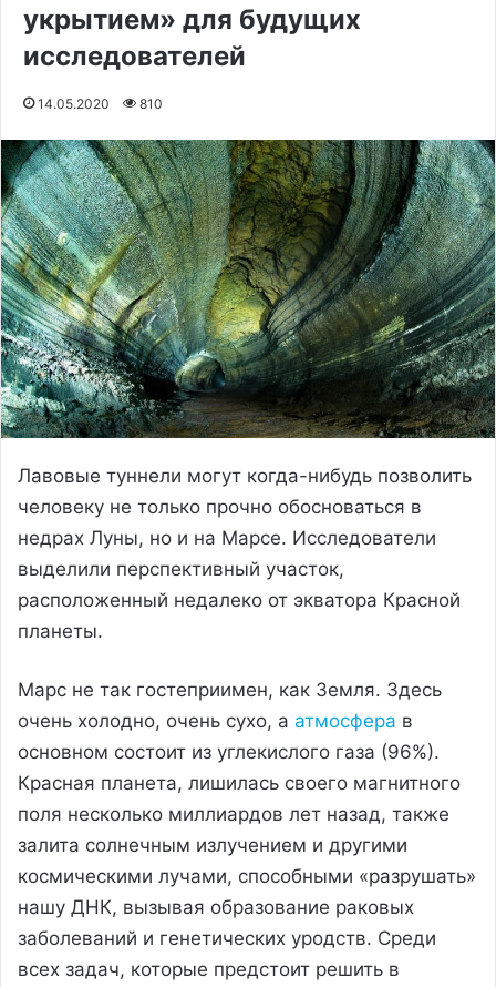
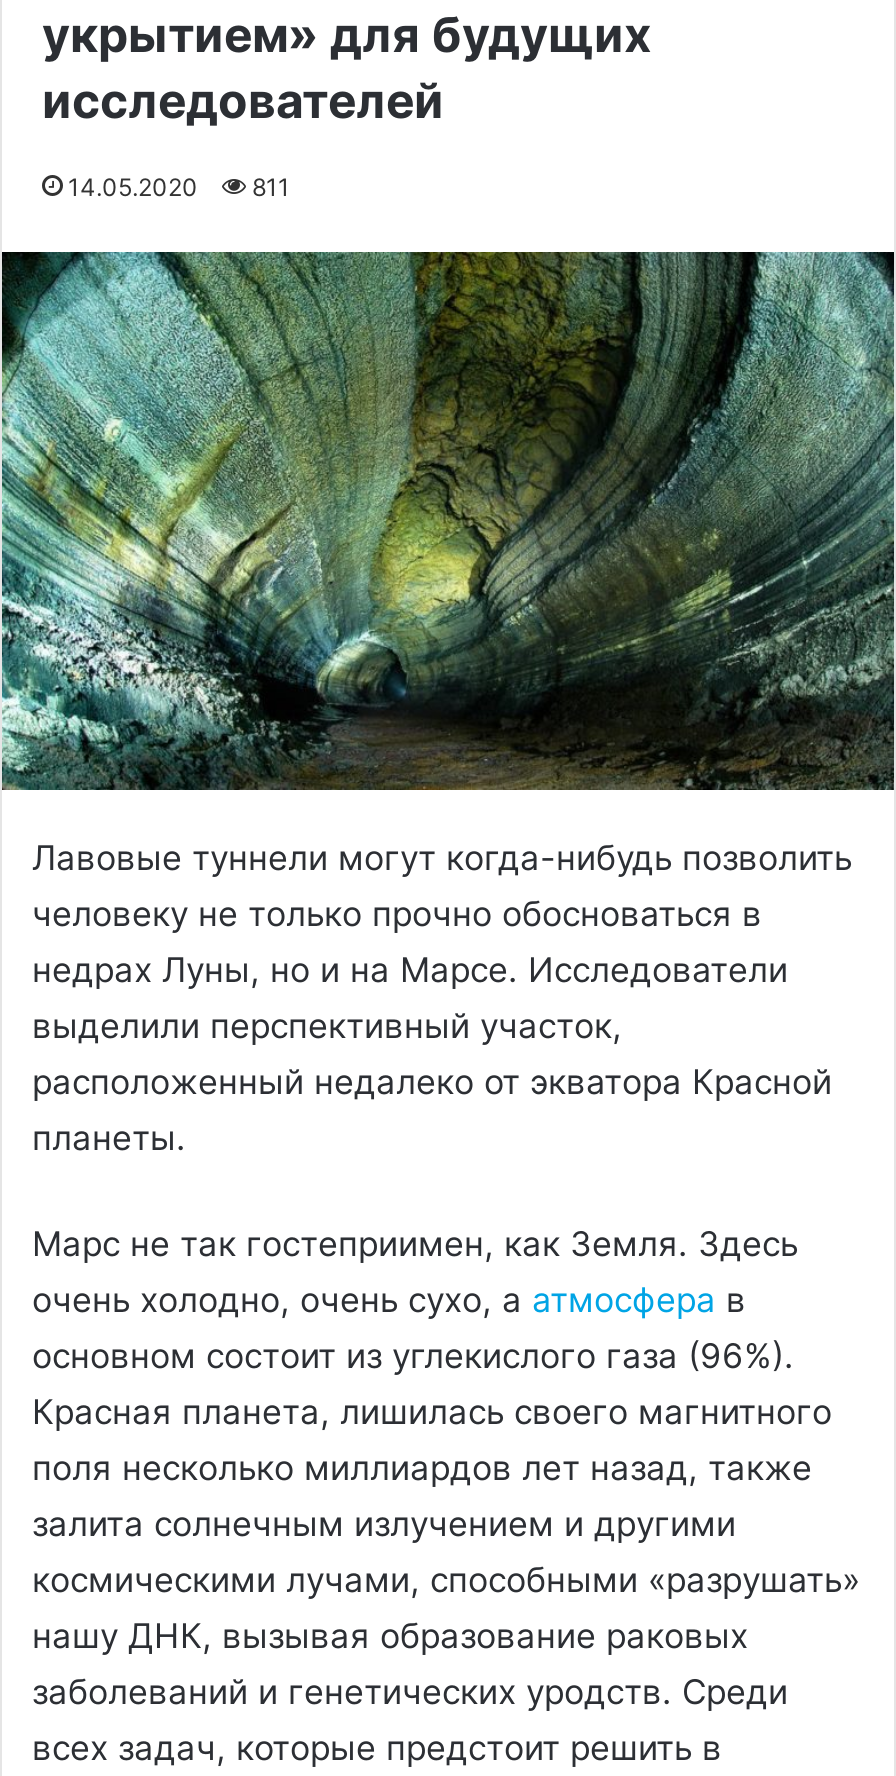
- 14.05.2020 810
+ 14.05.2020 811
